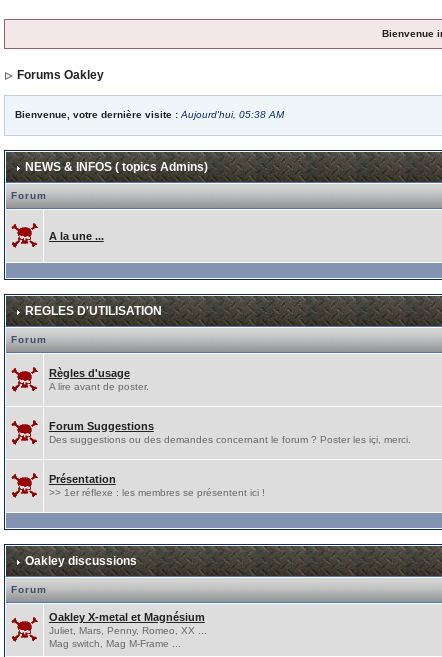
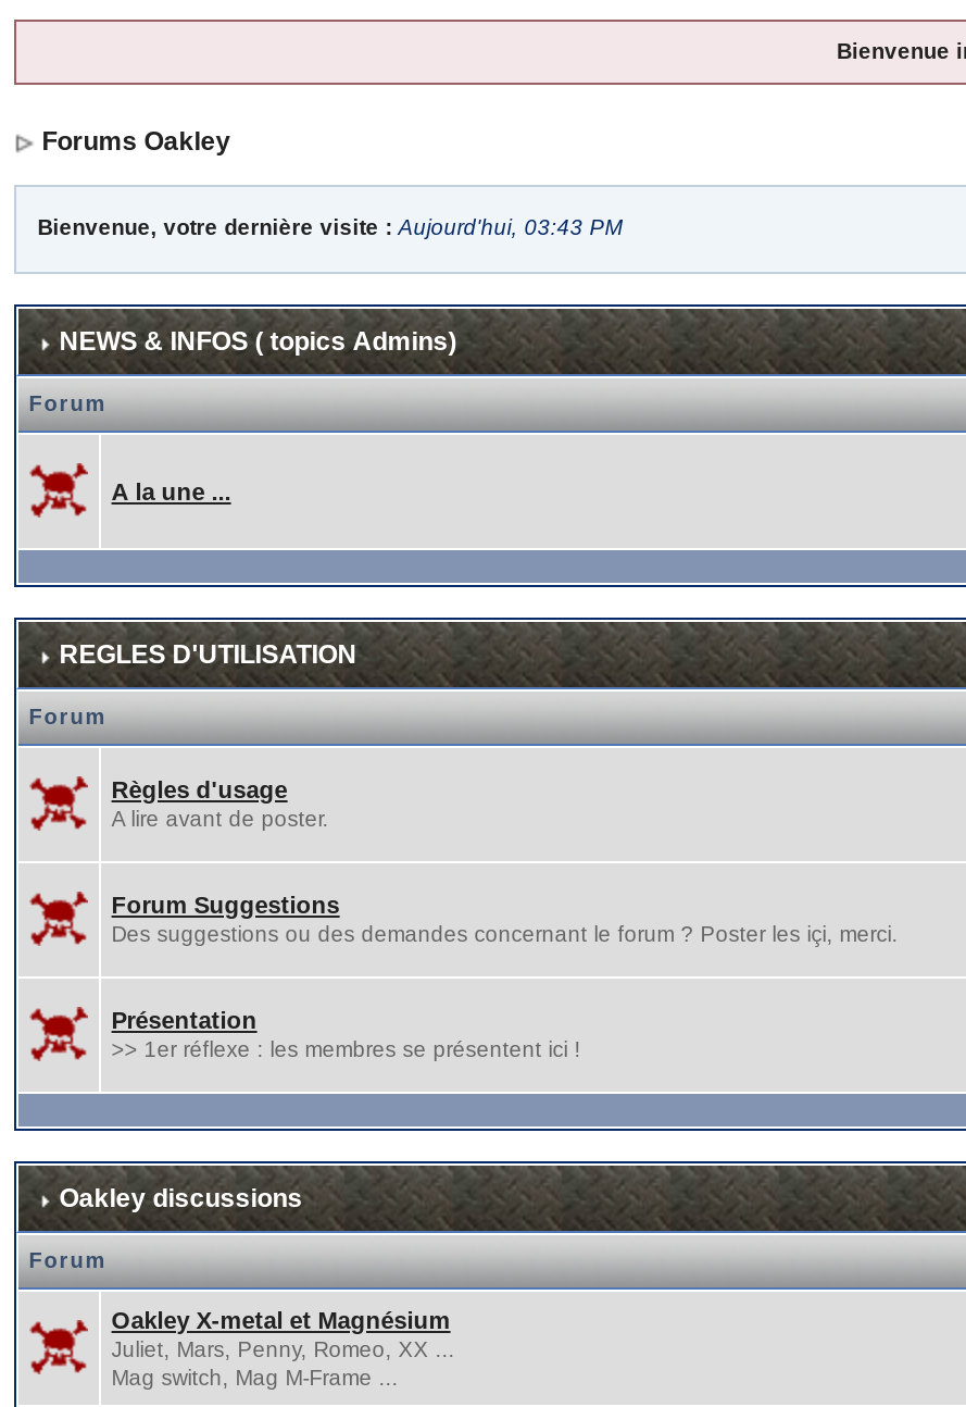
- Bienvenue, votre dernière visite : Aujourd'hui, 05:38 AM
+ Bienvenue, votre dernière visite : Aujourd'hui, 03:43 PM
